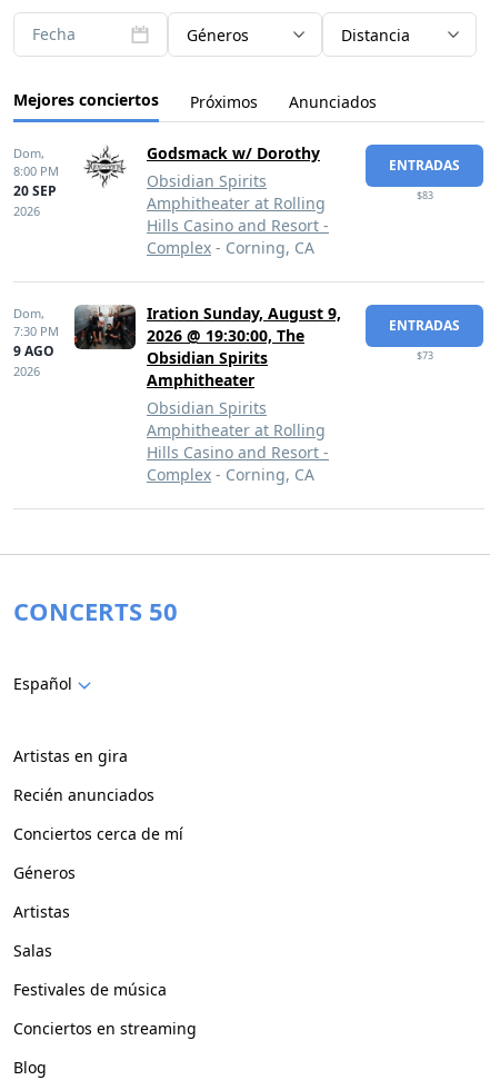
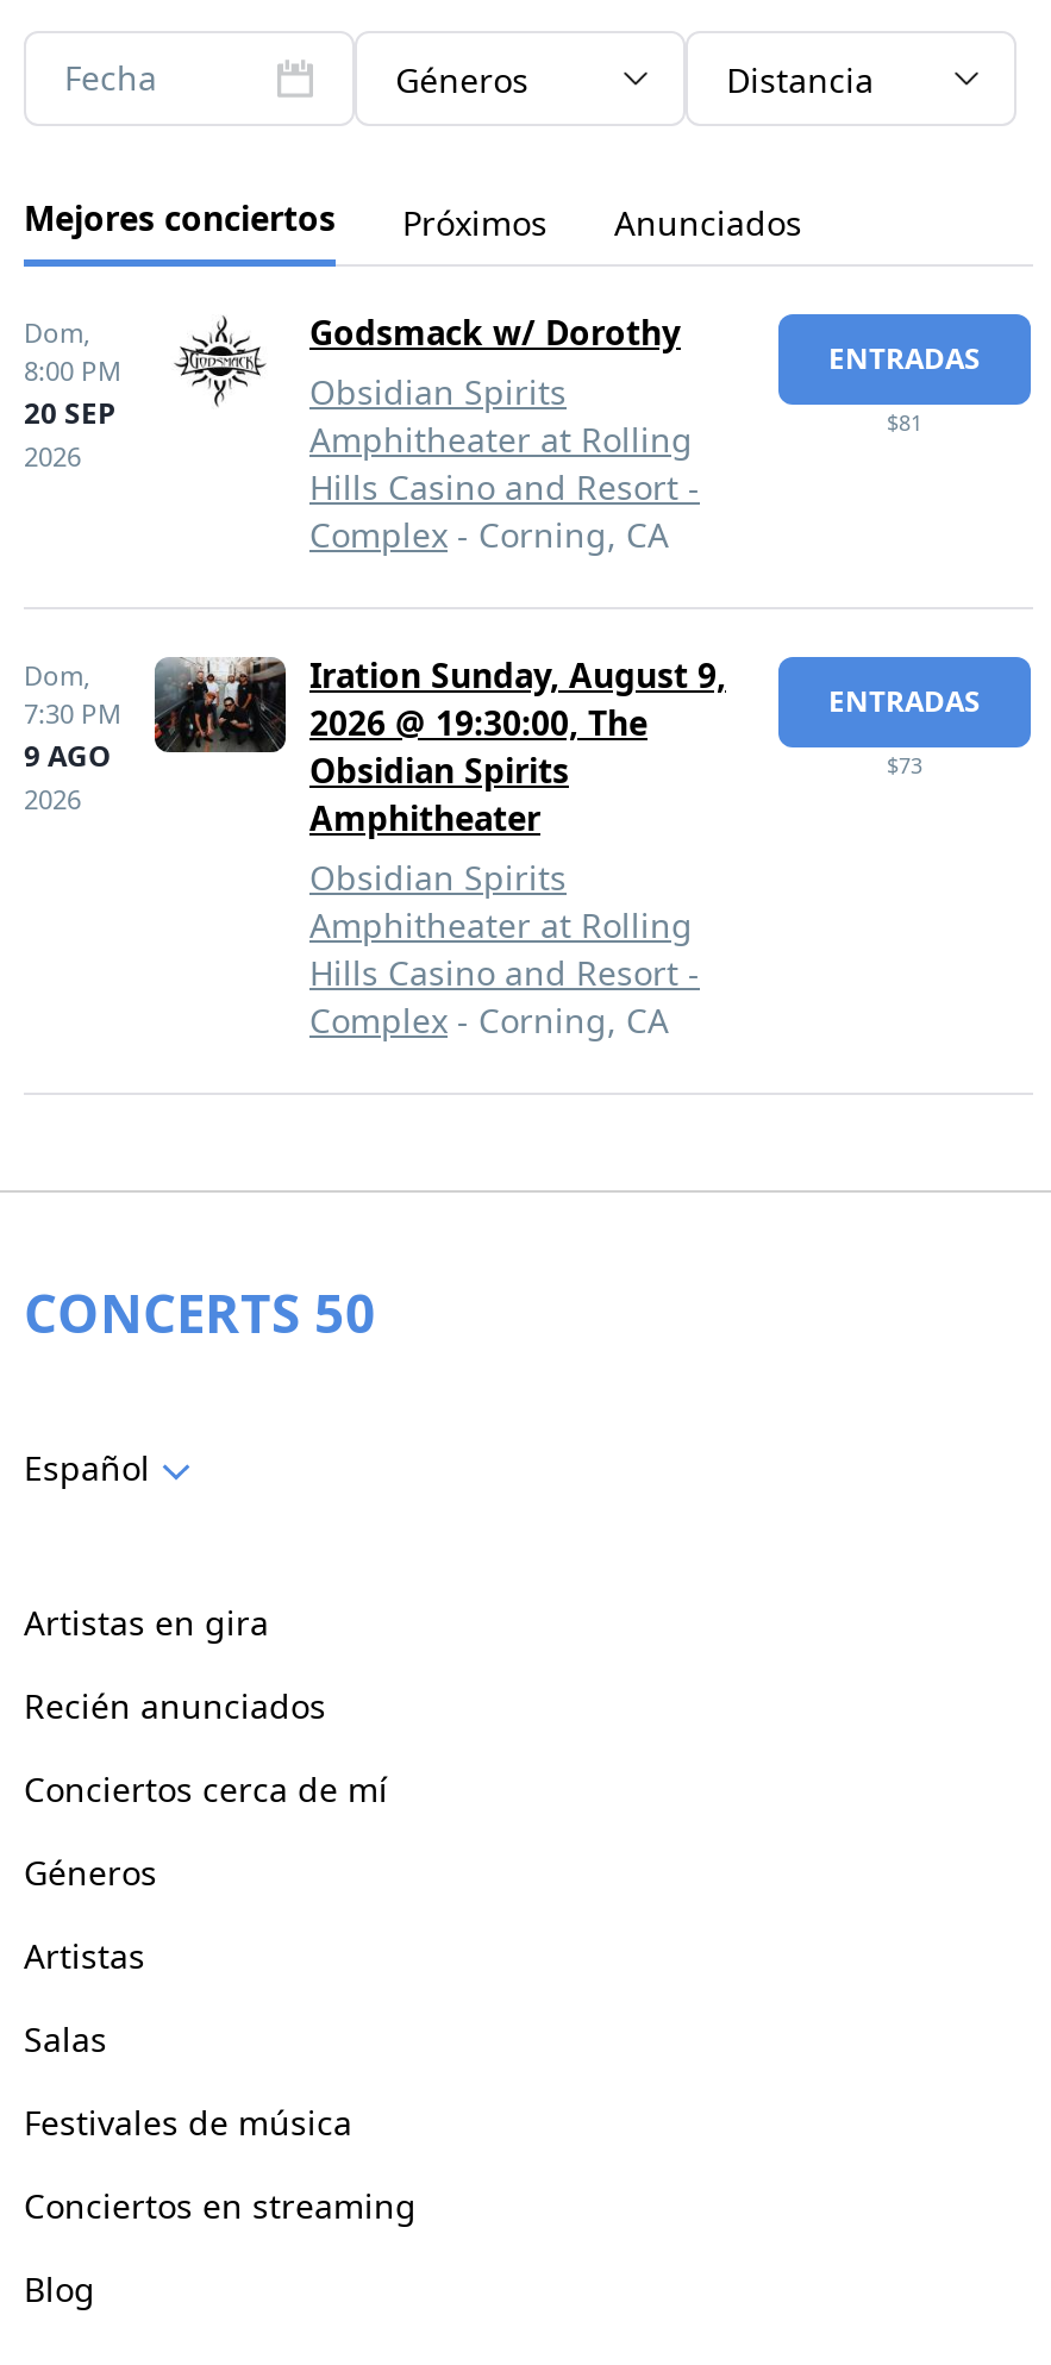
- $83
+ $81
